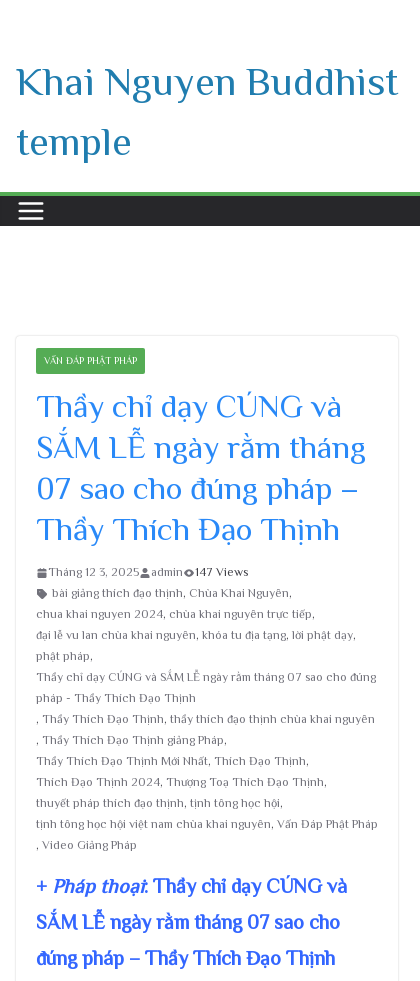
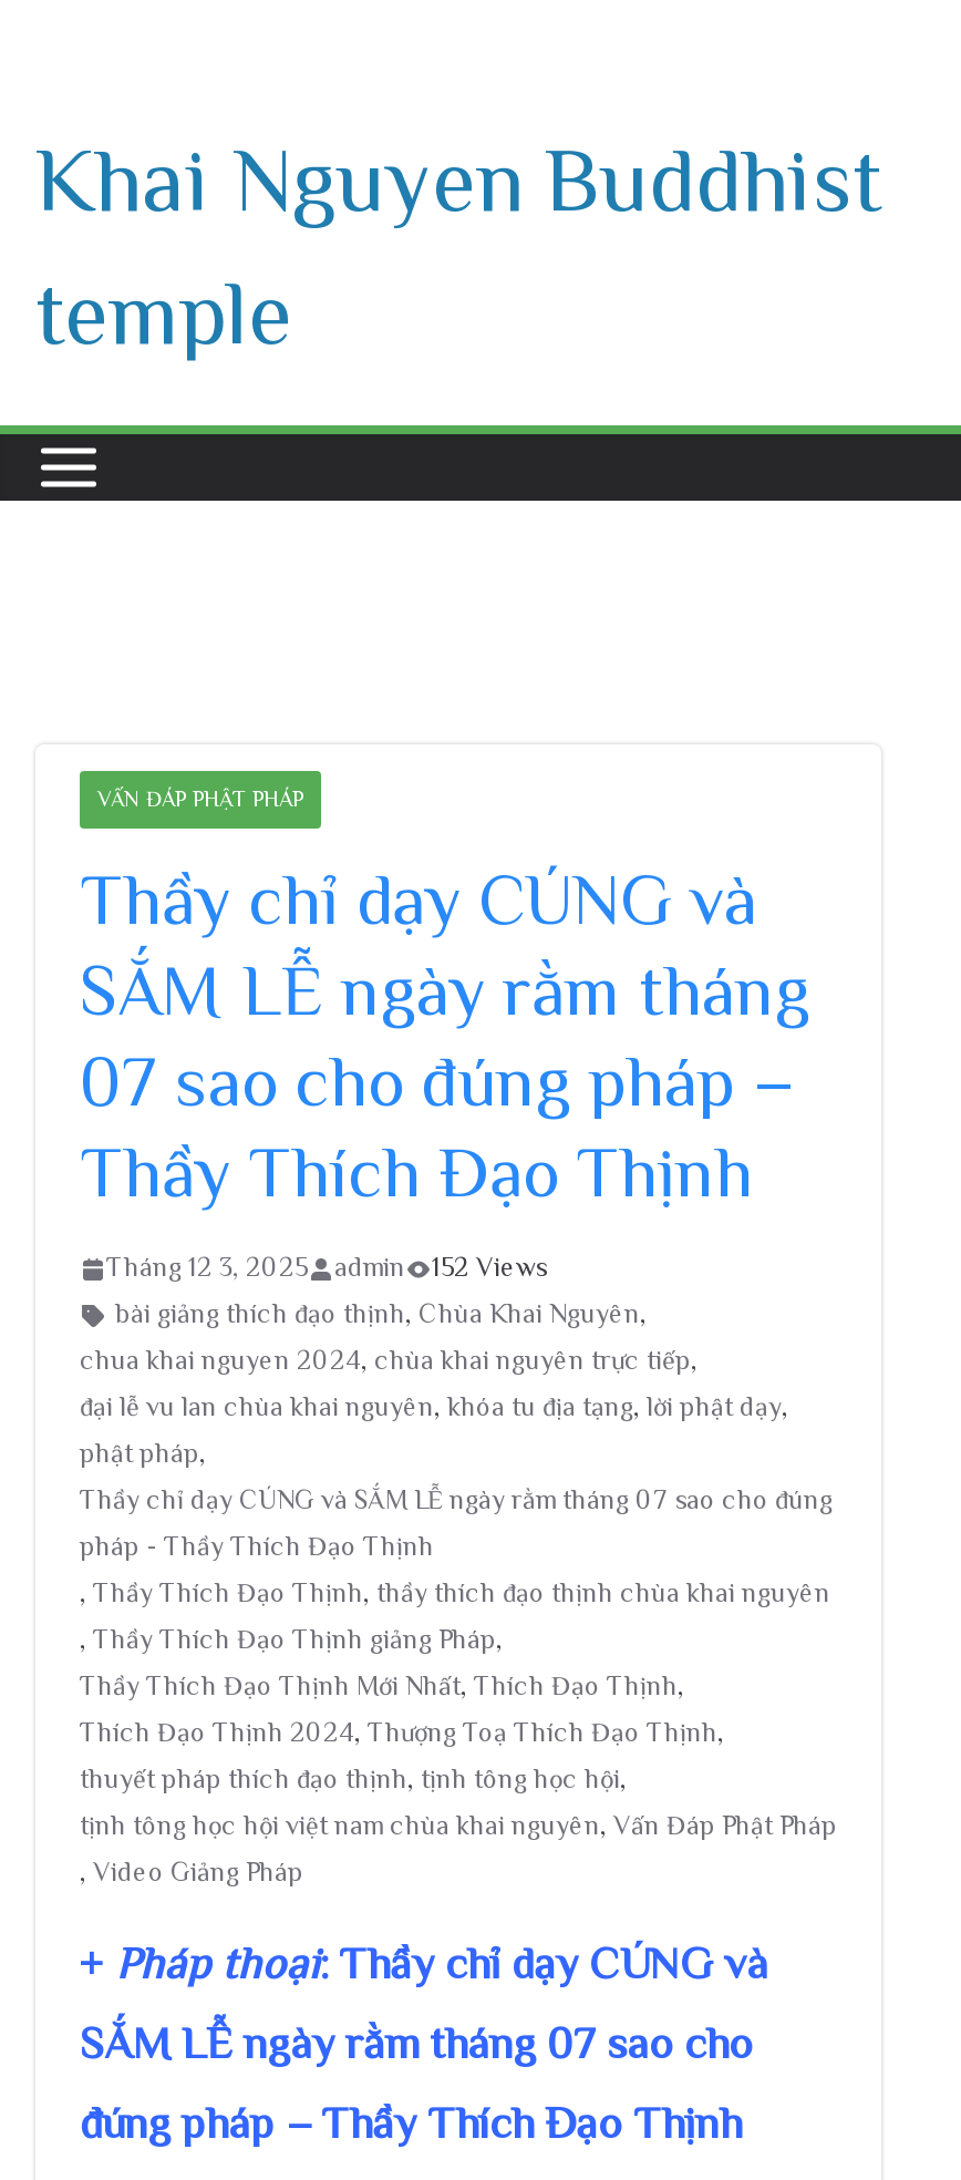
- Tháng 12 3, 2025 admin 147 Views
+ Tháng 12 3, 2025 admin 152 Views
